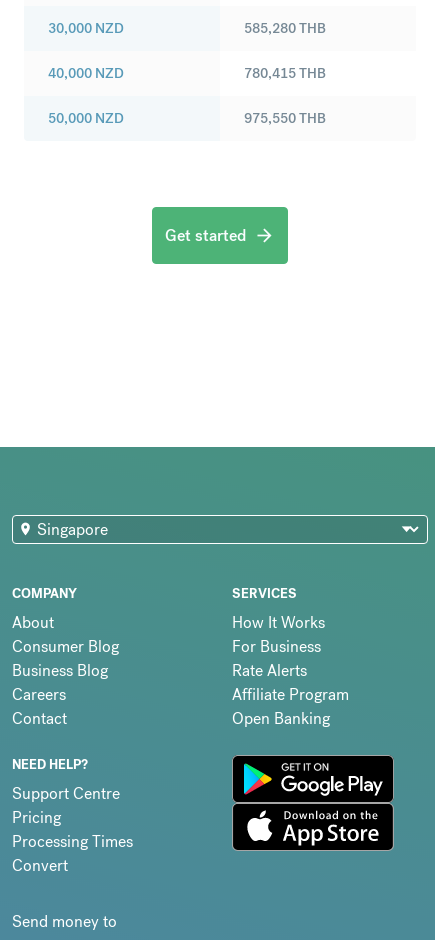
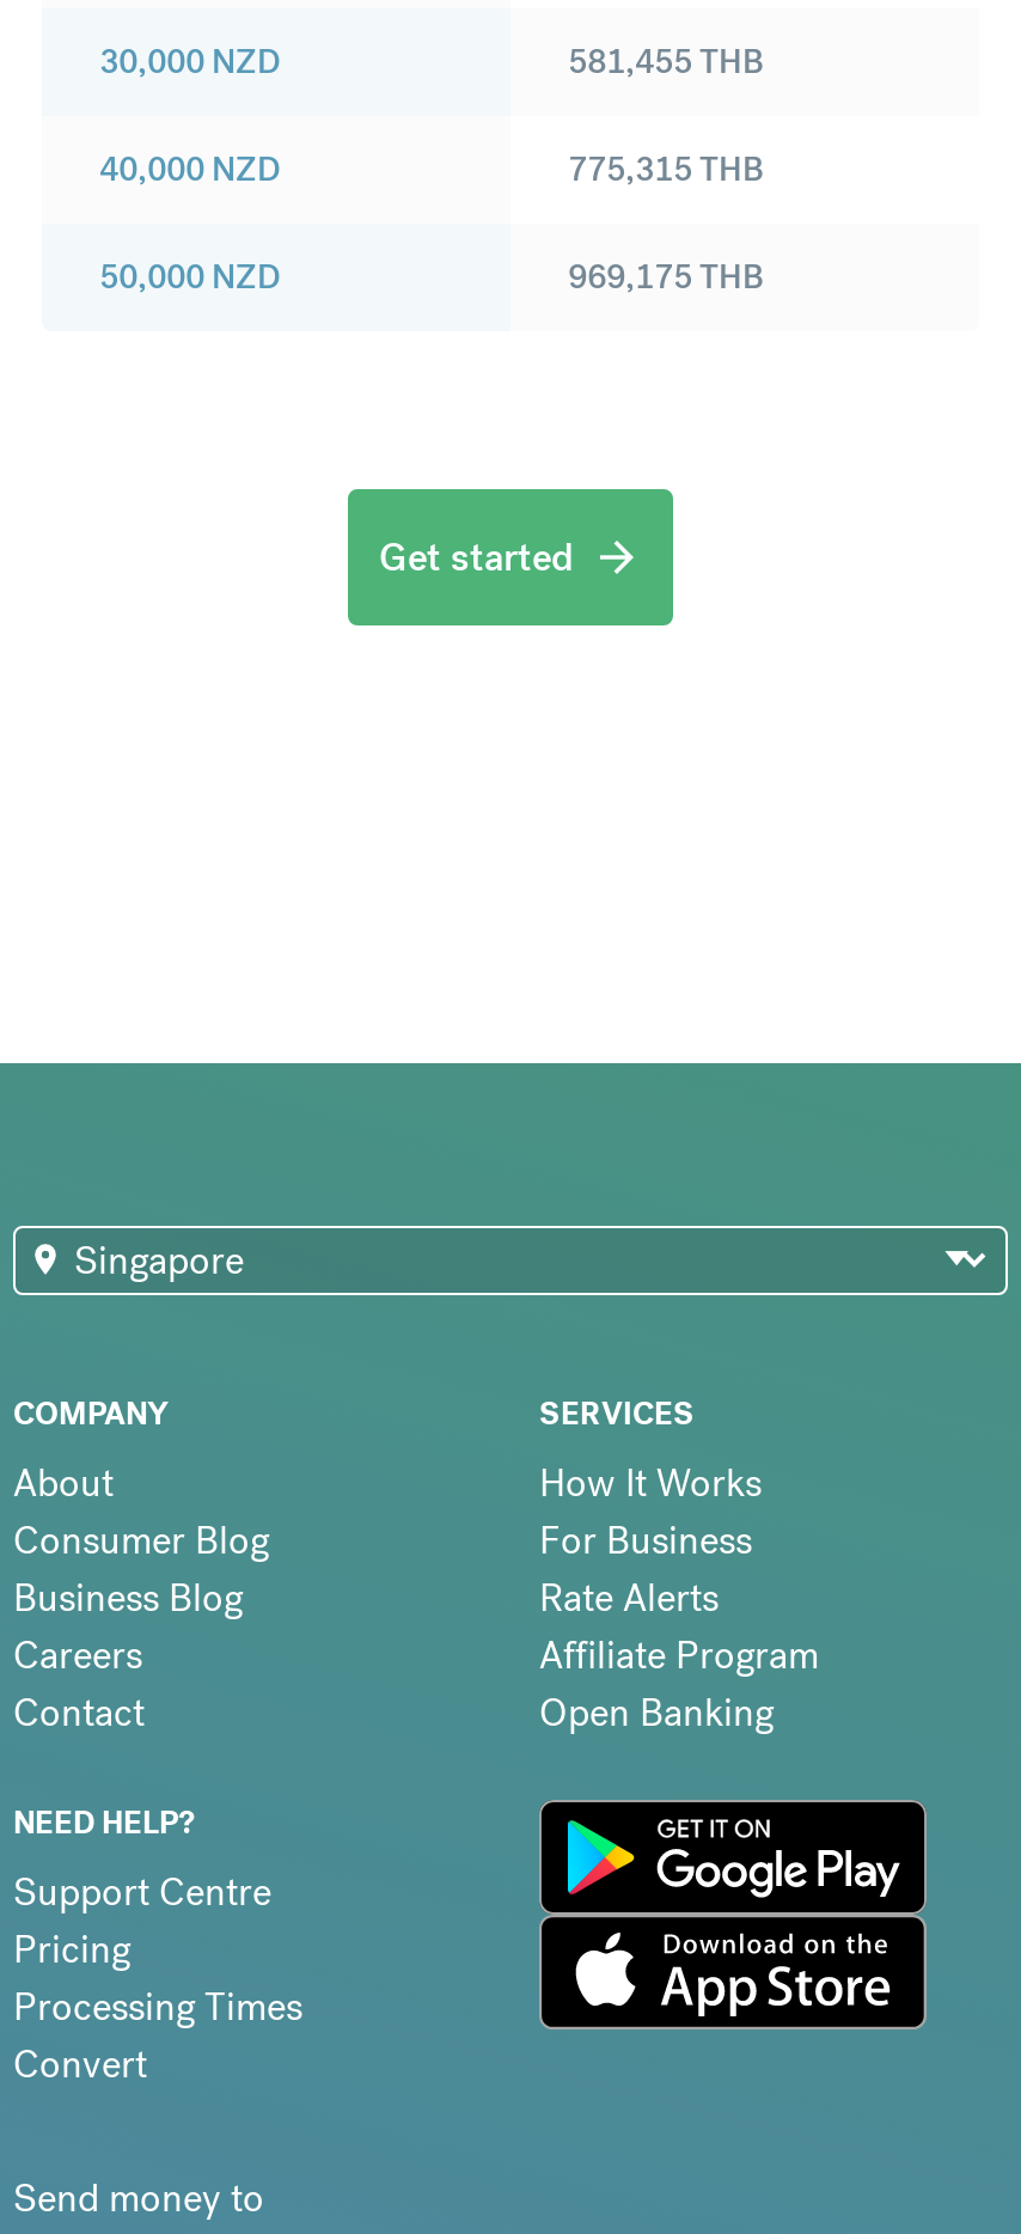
- 585,280 THB
+ 581,455 THB

- 780,415 THB
+ 775,315 THB

- 975,550 THB
+ 969,175 THB
